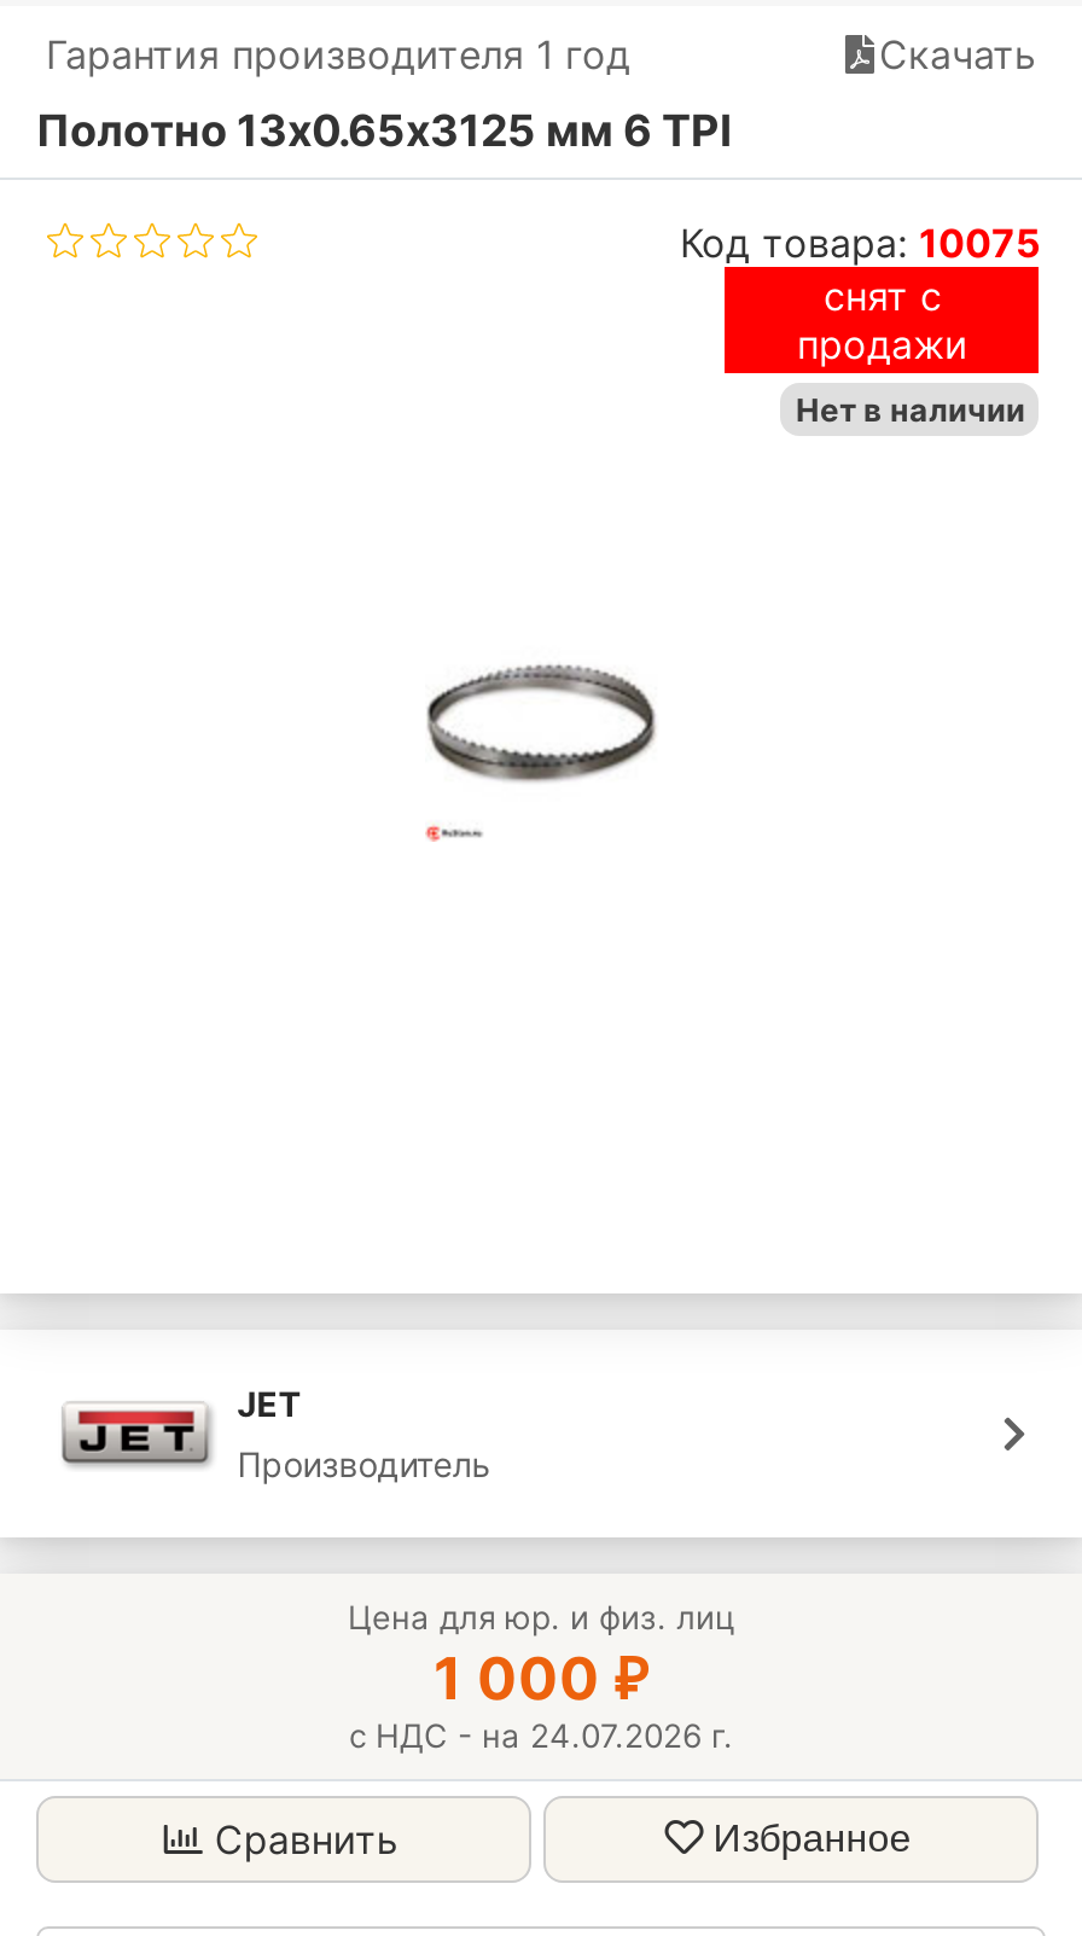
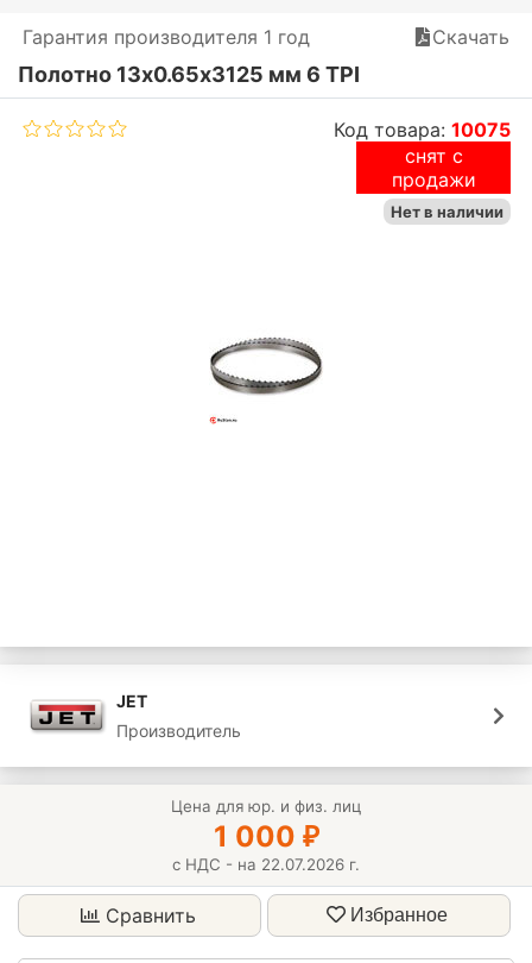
- с НДС - на 24.07.2026 г.
+ с НДС - на 22.07.2026 г.
